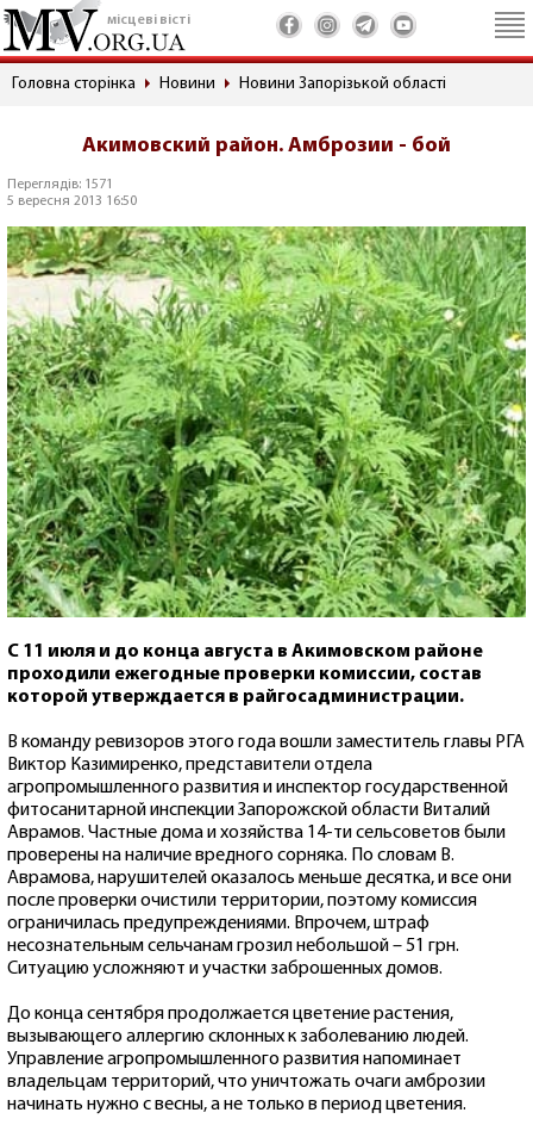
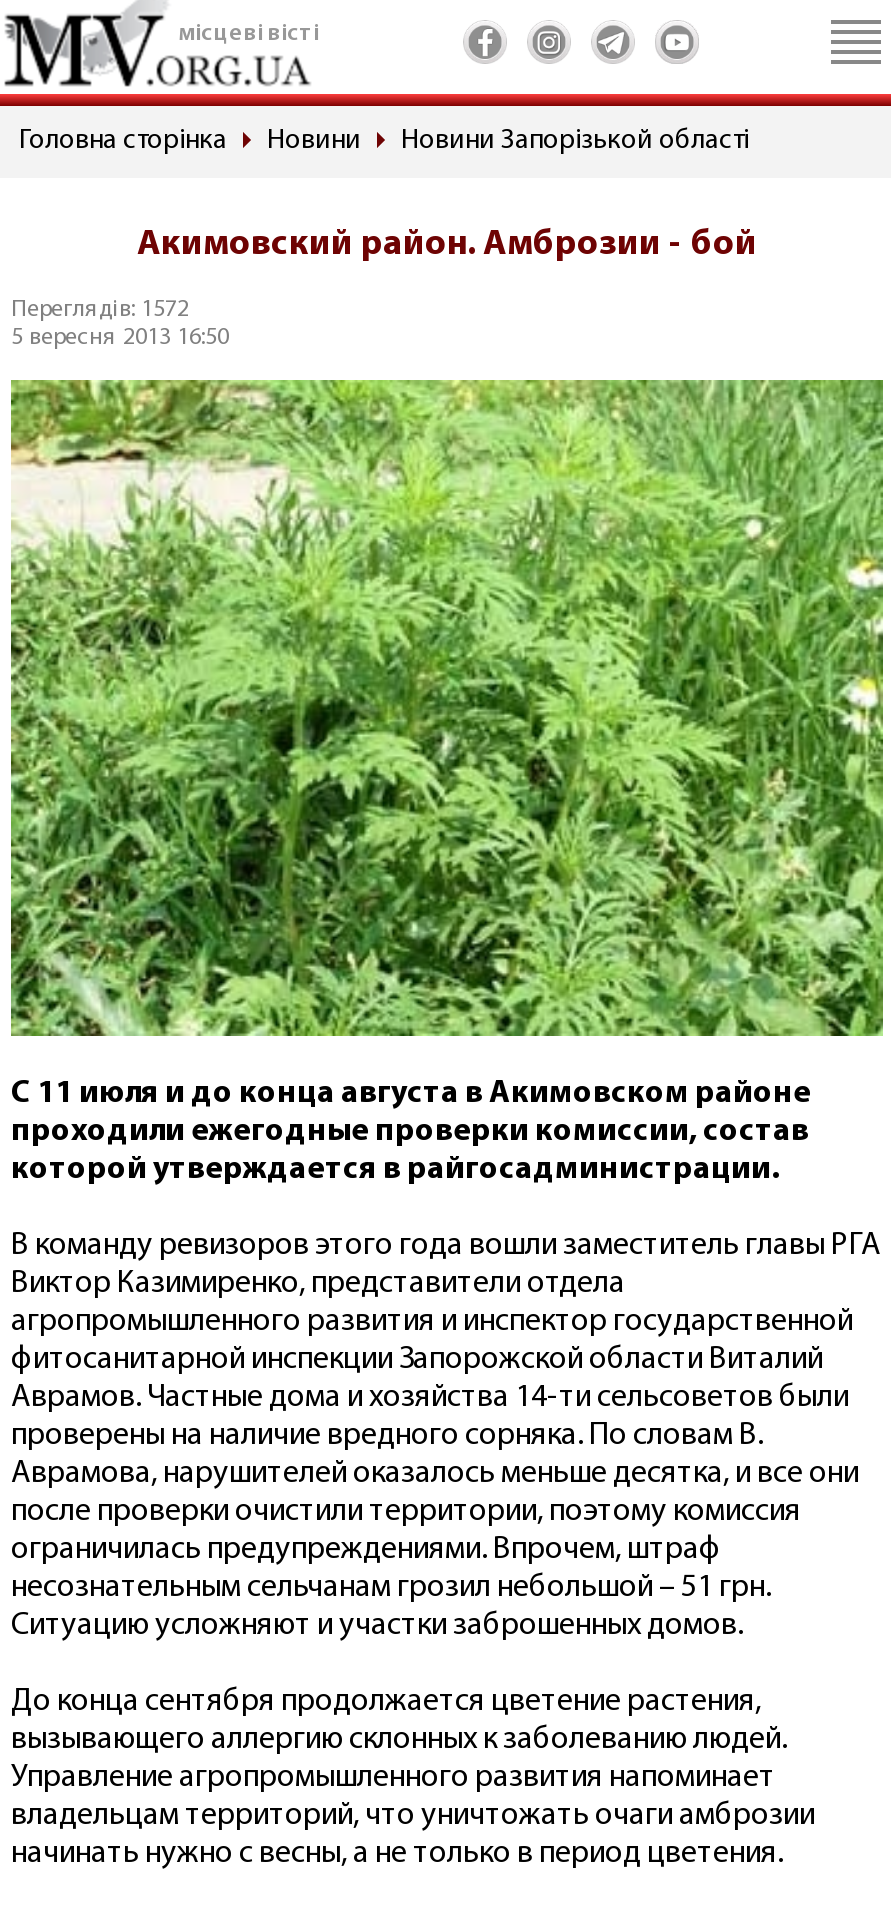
- Переглядів: 1571
+ Переглядів: 1572
